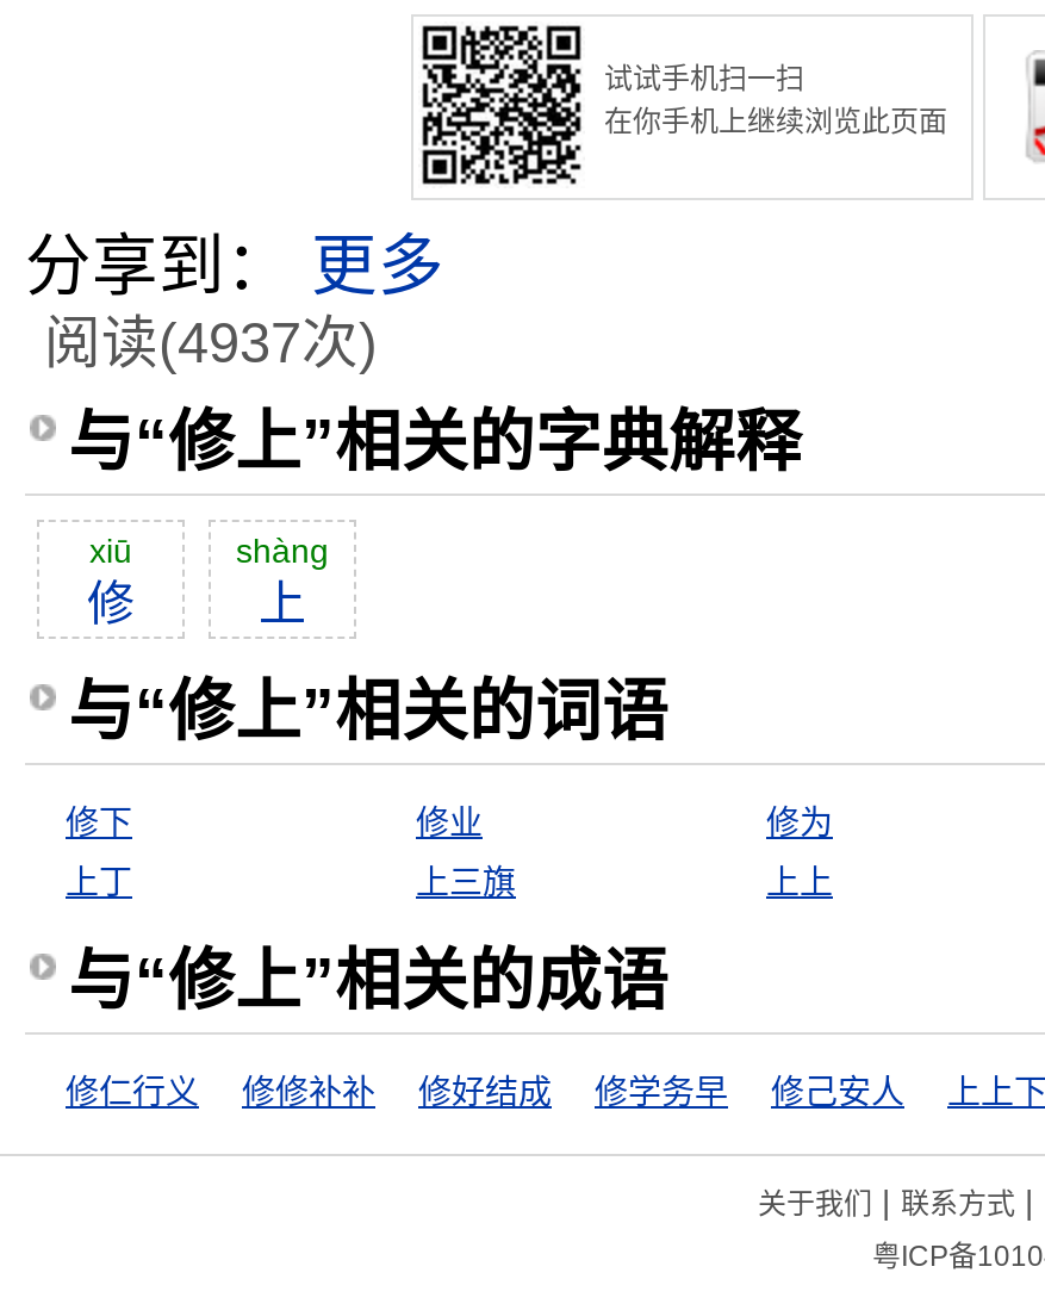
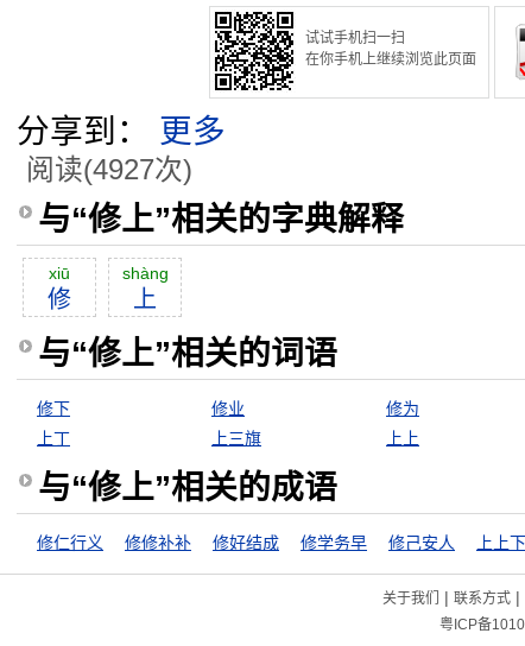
- 阅读(4937次)
+ 阅读(4927次)
